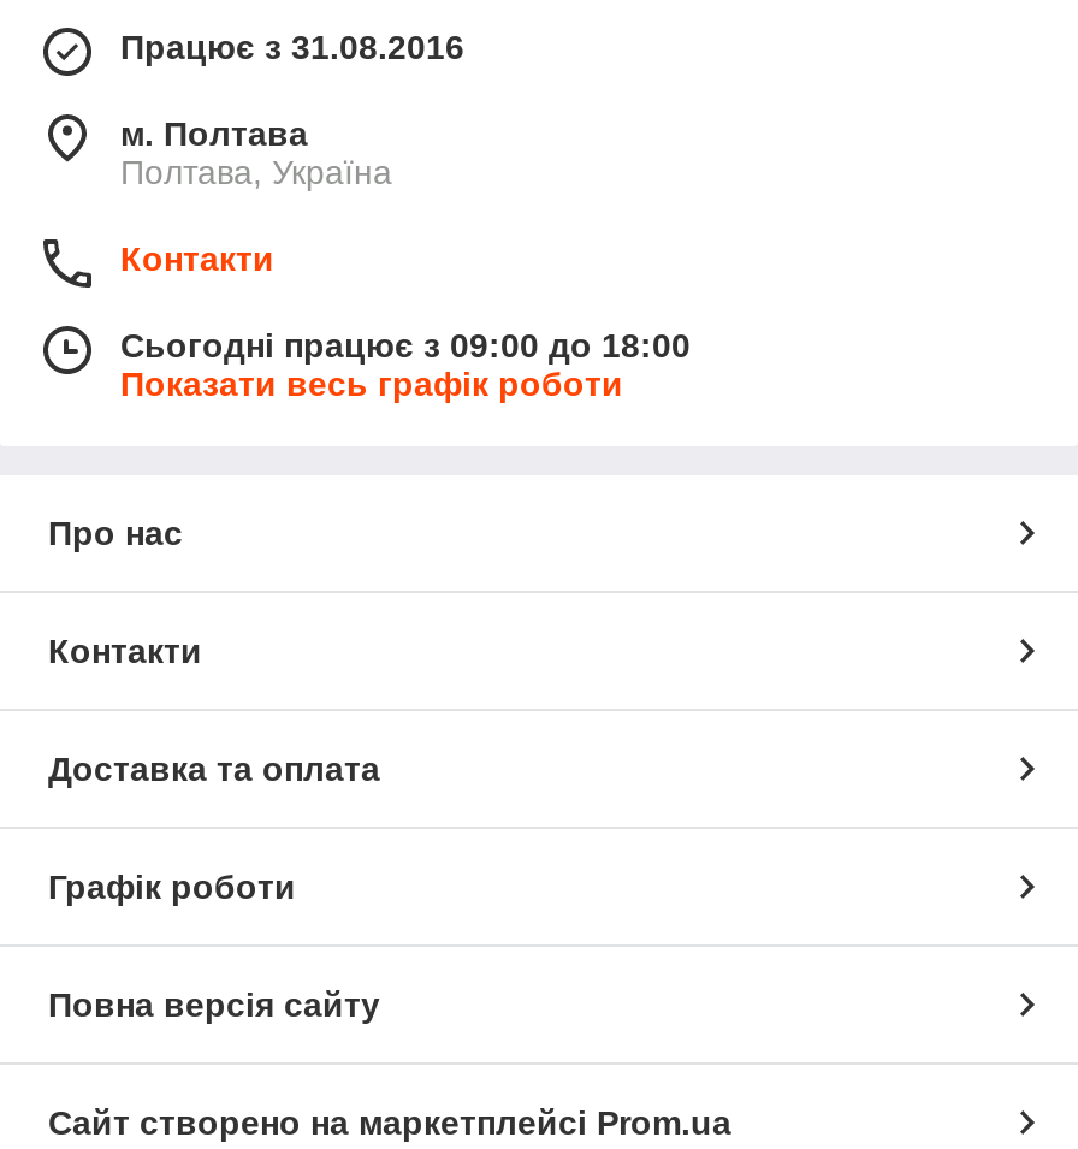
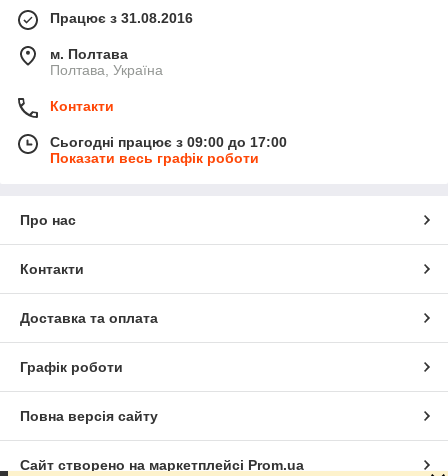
- Сьогодні працює з 09:00 до 18:00
+ Сьогодні працює з 09:00 до 17:00
